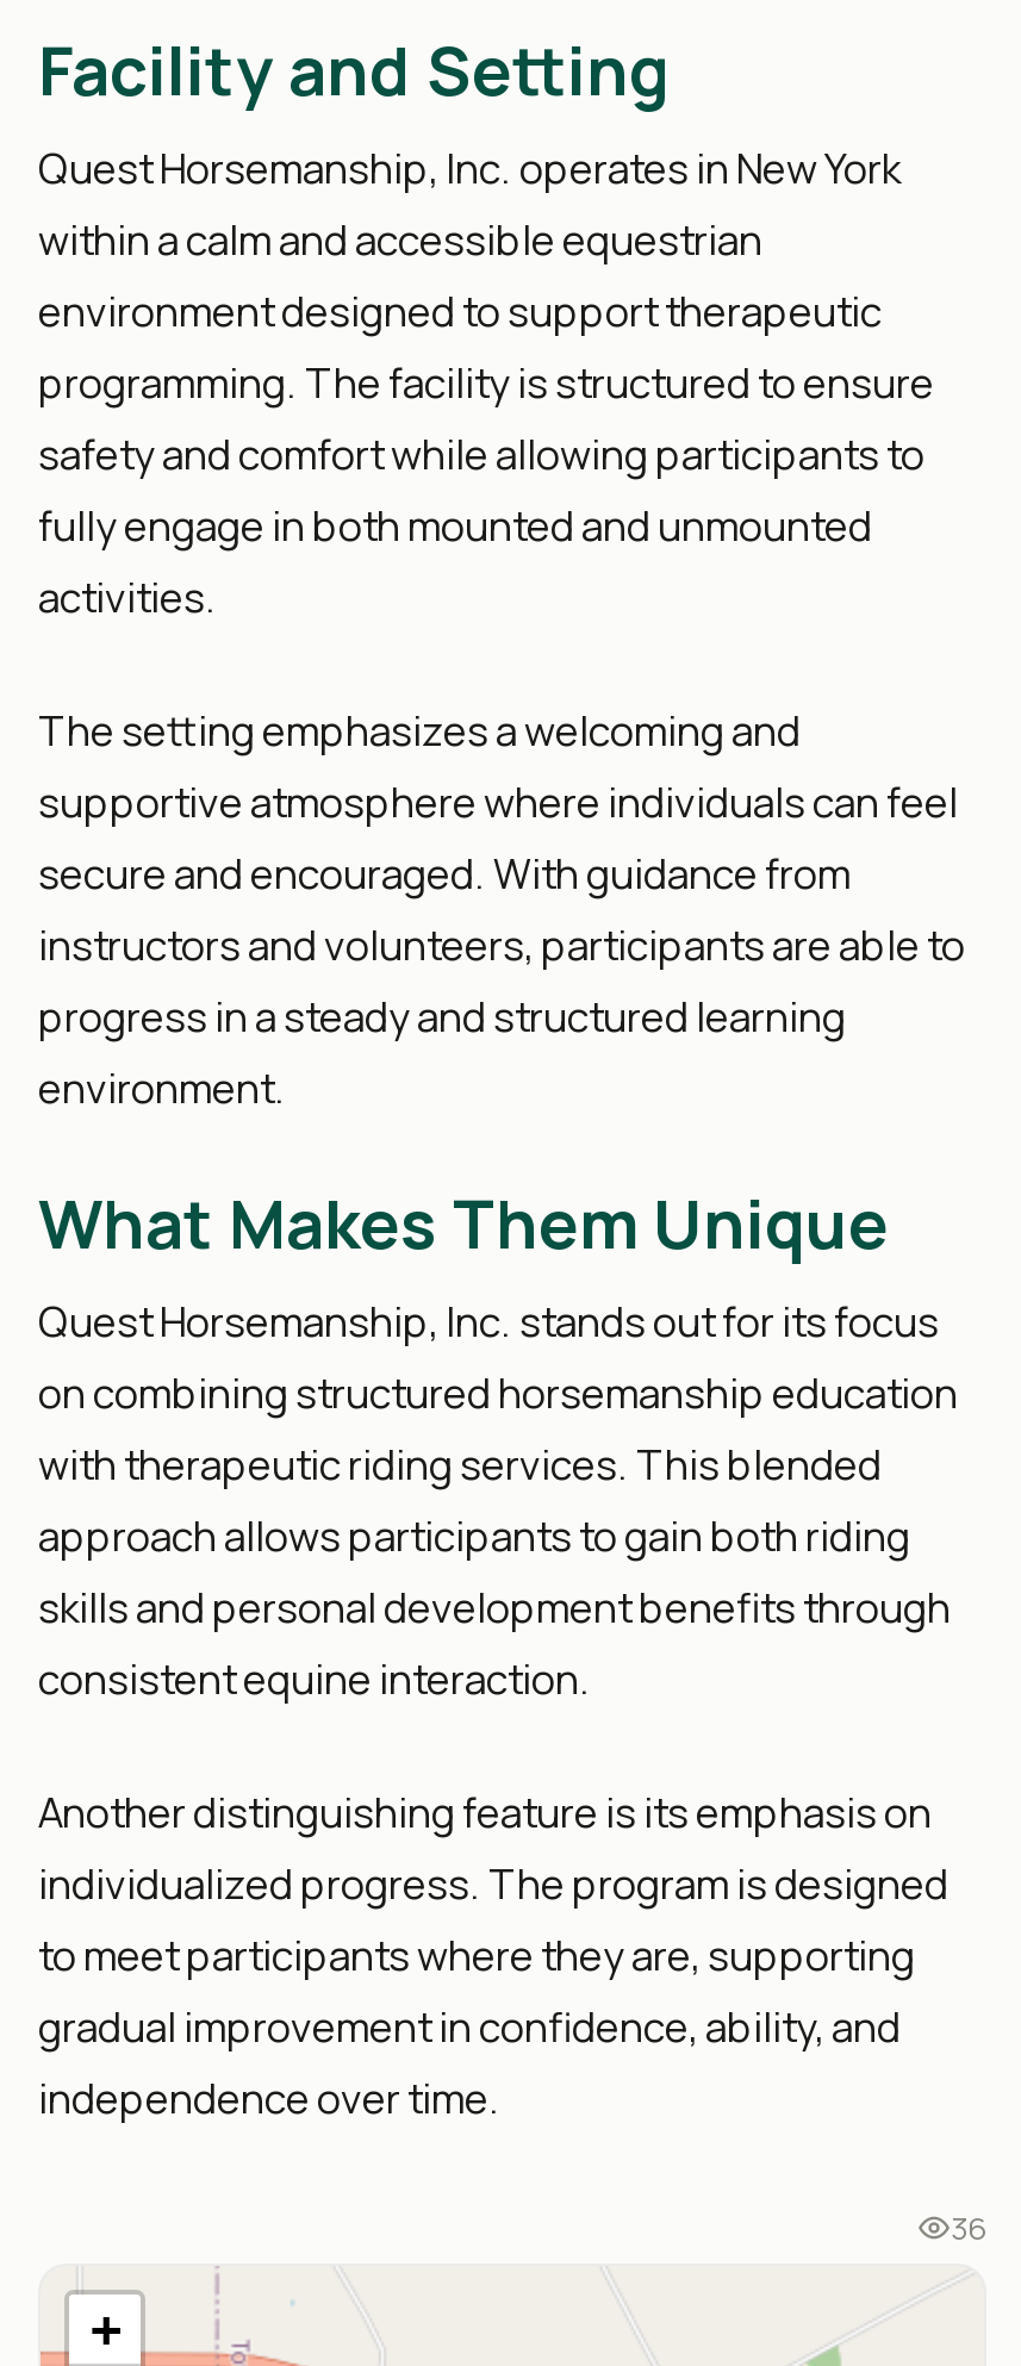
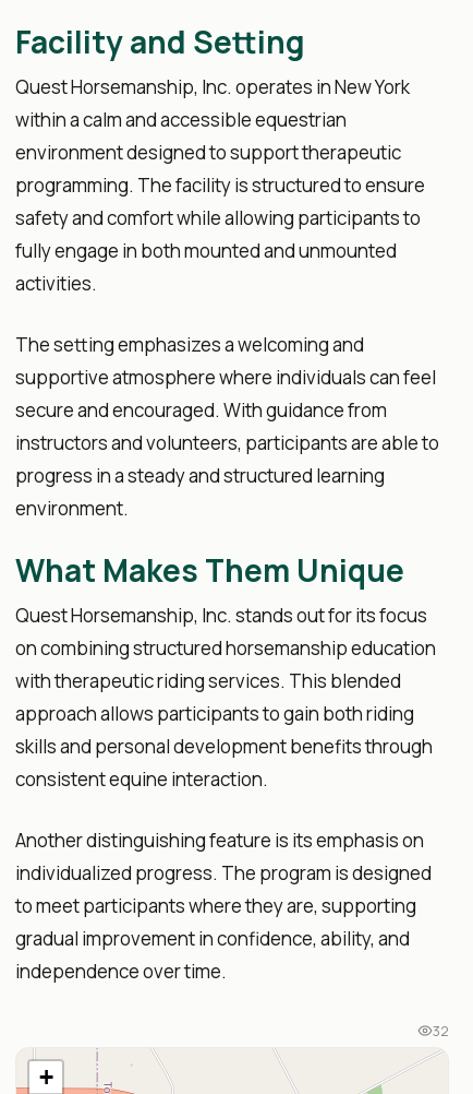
- 36
+ 32
